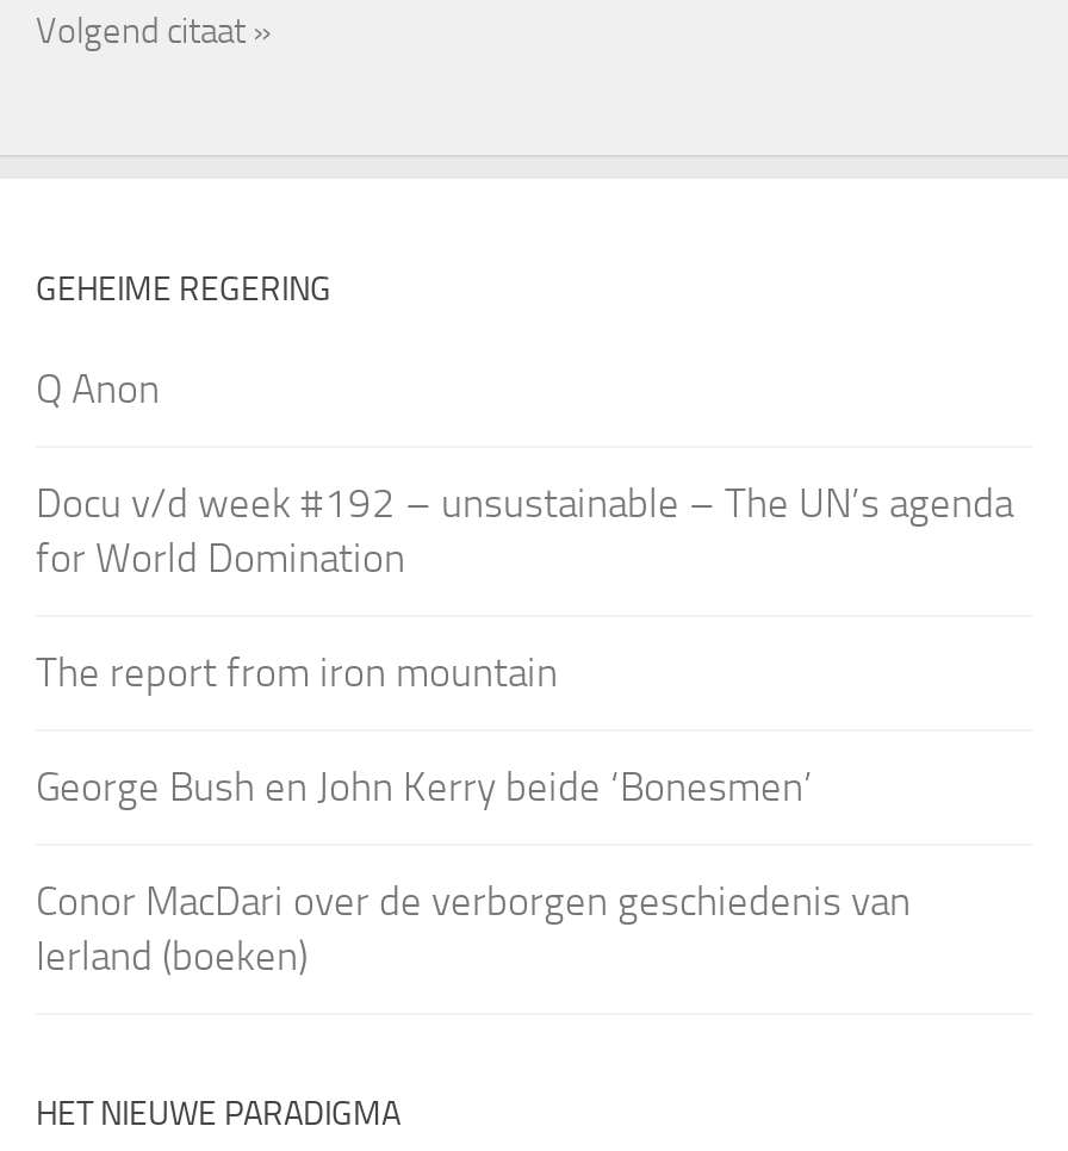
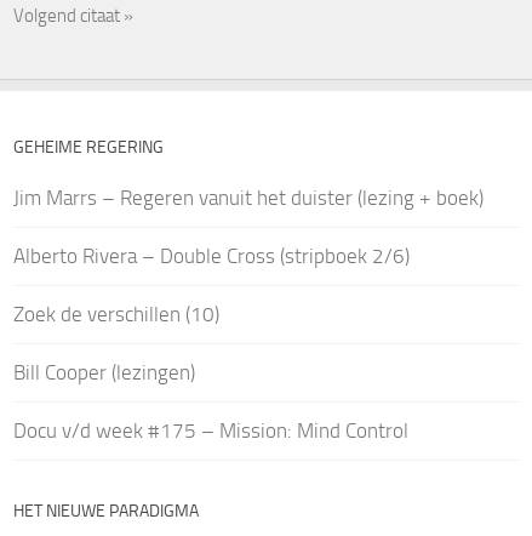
- Q Anon
+ Jim Marrs – Regeren vanuit het duister (lezing + boek)

- Docu v/d week #192 – unsustainable – The UN’s agenda
- for World Domination
+ Alberto Rivera – Double Cross (stripboek 2/6)

- The report from iron mountain
+ Zoek de verschillen (10)

- George Bush en John Kerry beide ‘Bonesmen’
+ Bill Cooper (lezingen)

- Conor MacDari over de verborgen geschiedenis van
- Ierland (boeken)
+ Docu v/d week #175 – Mission: Mind Control
